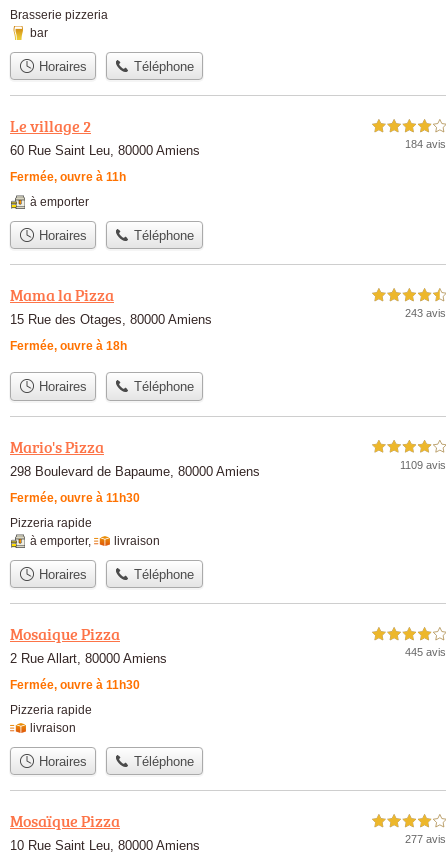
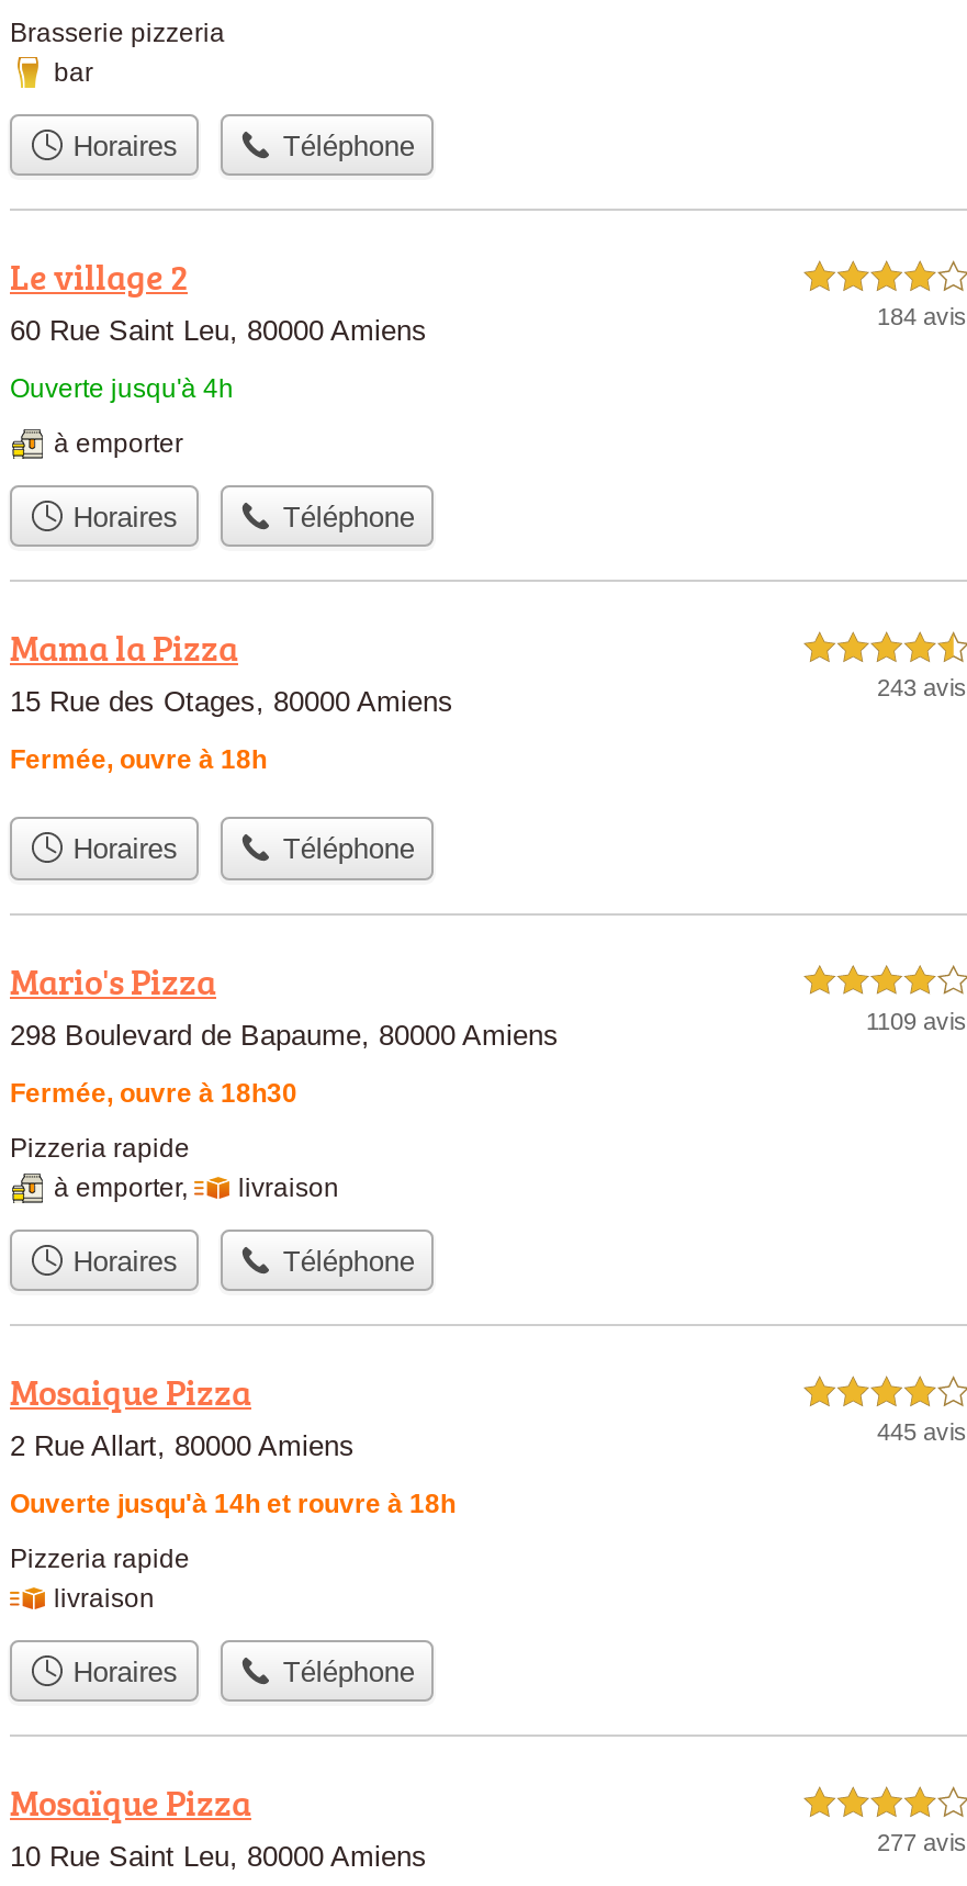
- Fermée, ouvre à 11h
+ Ouverte jusqu'à 4h

- Fermée, ouvre à 11h30
+ Fermée, ouvre à 18h30

- Fermée, ouvre à 11h30
+ Ouverte jusqu'à 14h et rouvre à 18h
